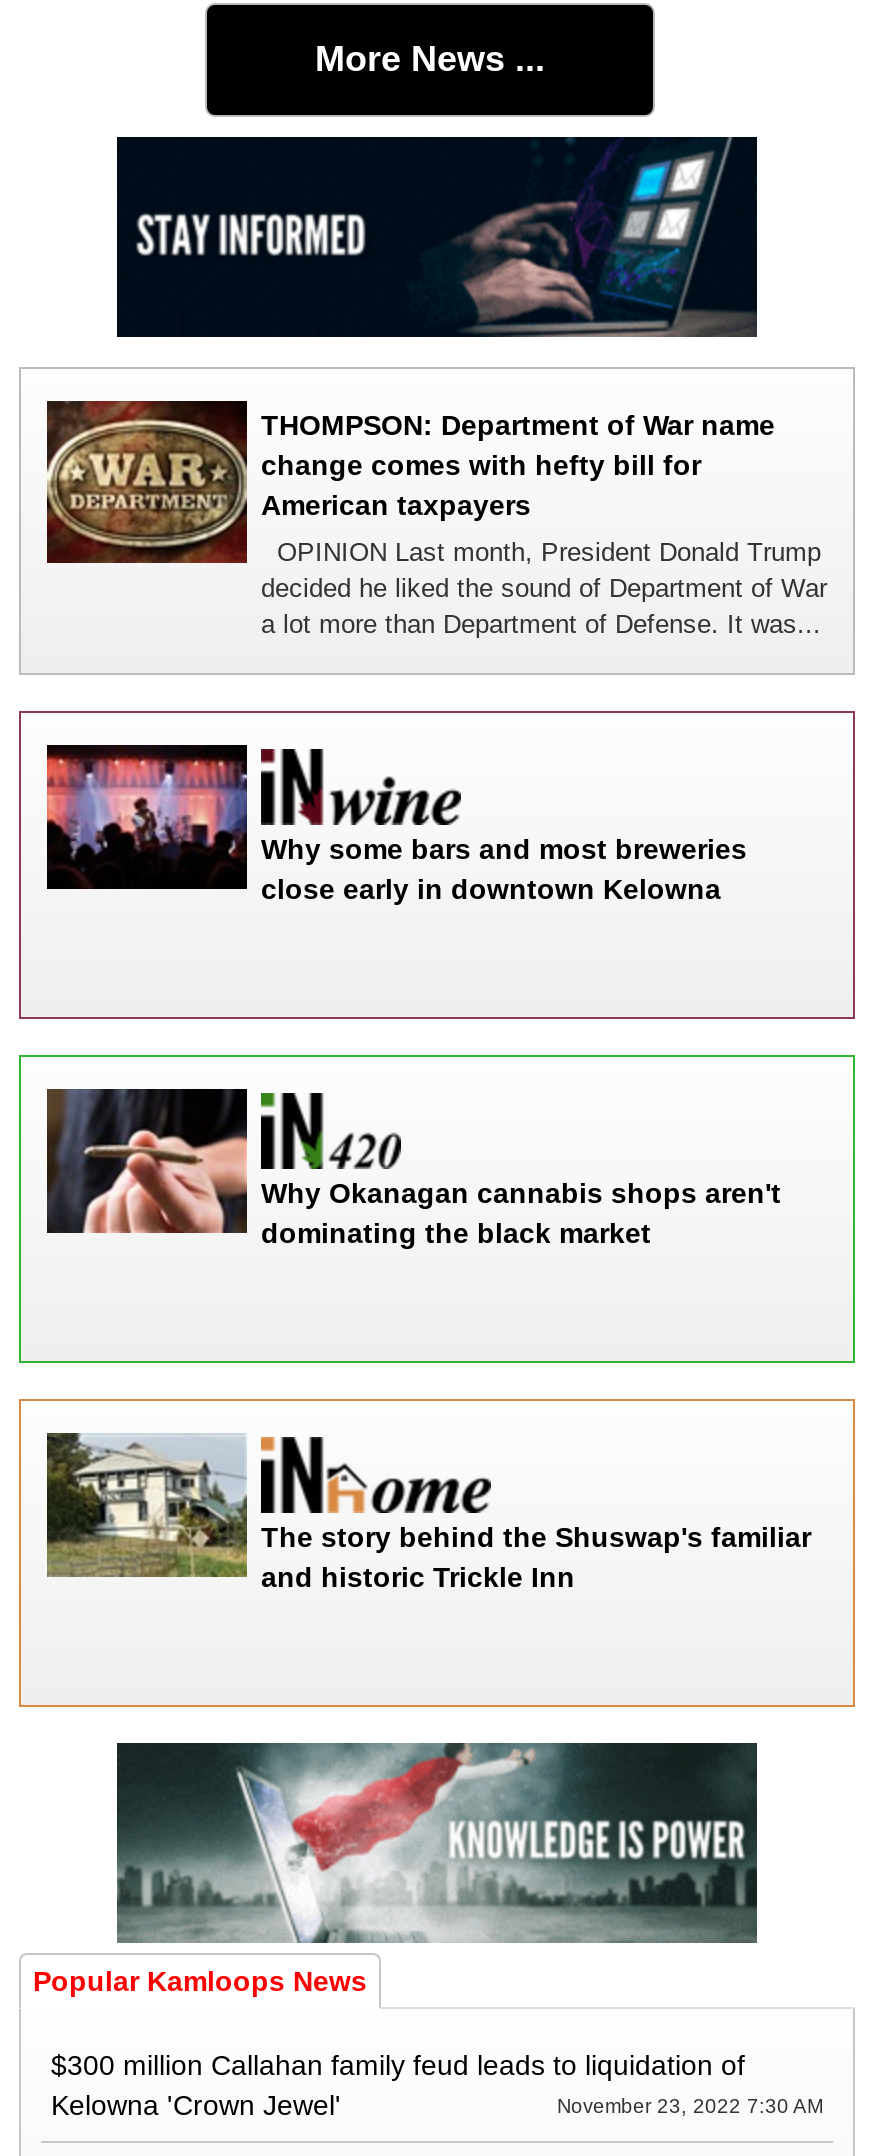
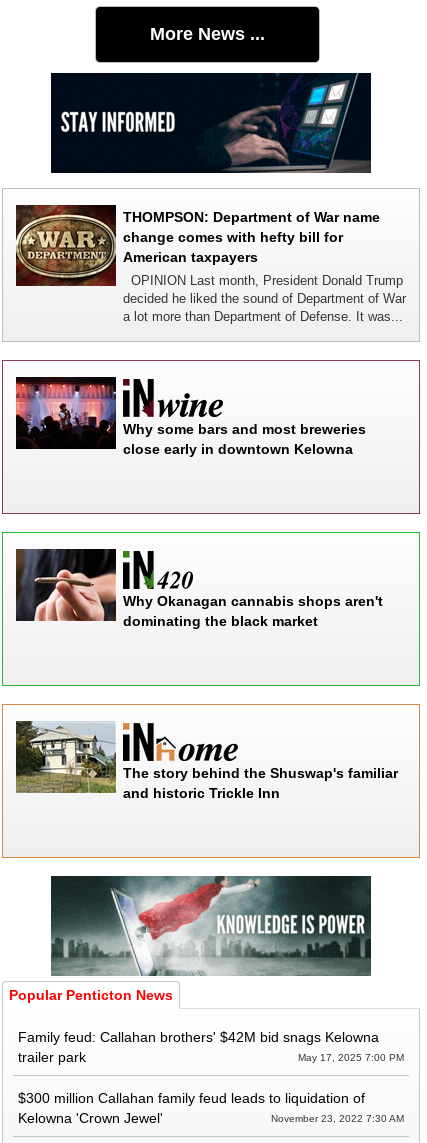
- Popular Kamloops News
+ Popular Penticton News
+ Family feud: Callahan brothers' $42M bid snags Kelowna
+ trailer park
+ May 17, 2025 7:00 PM
